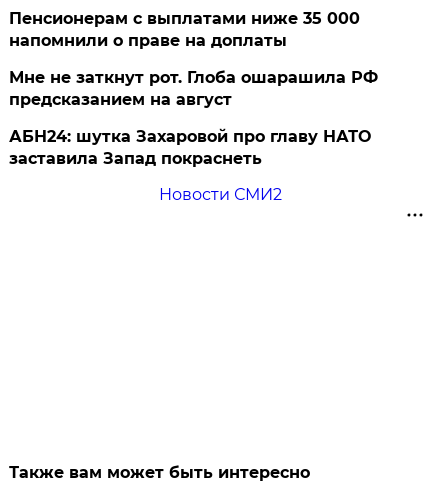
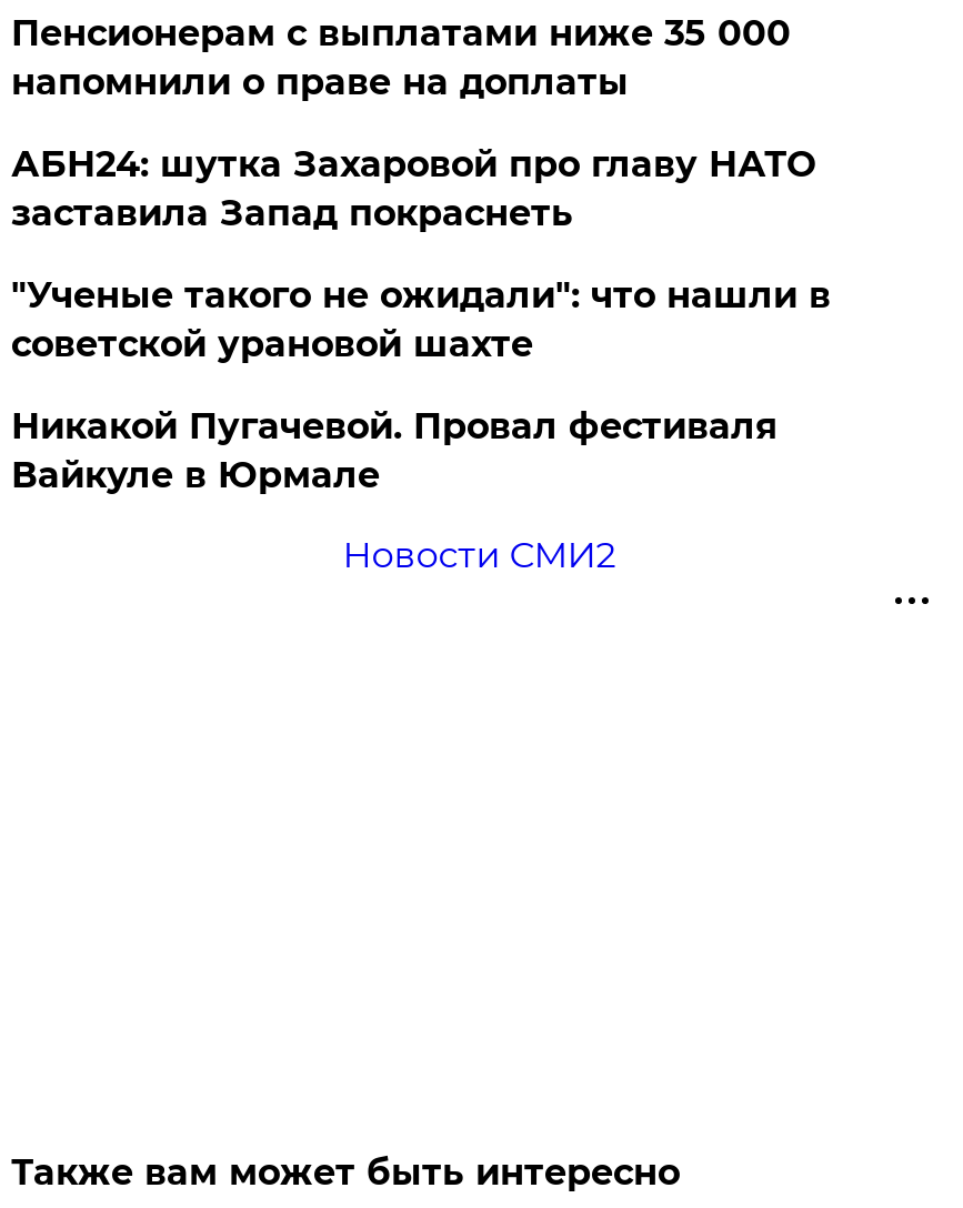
- Мне не заткнут рот. Глоба ошарашила РФ
- предсказанием на август

moved up: АБН24: шутка Захаровой про главу НАТО | заставила Запад покраснеть

+ "Ученые такого не ожидали": что нашли в
+ советской урановой шахте
+ Никакой Пугачевой. Провал фестиваля
+ Вайкуле в Юрмале
